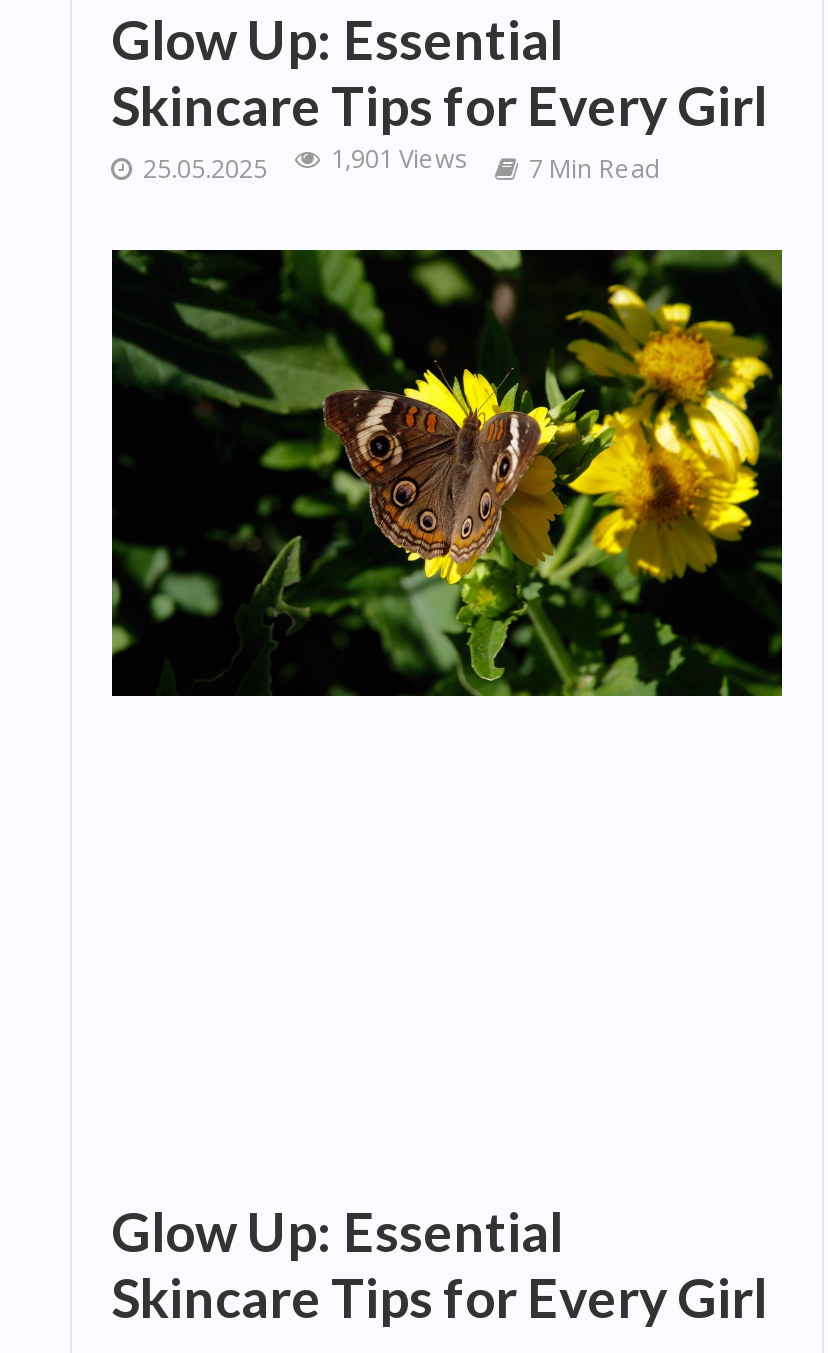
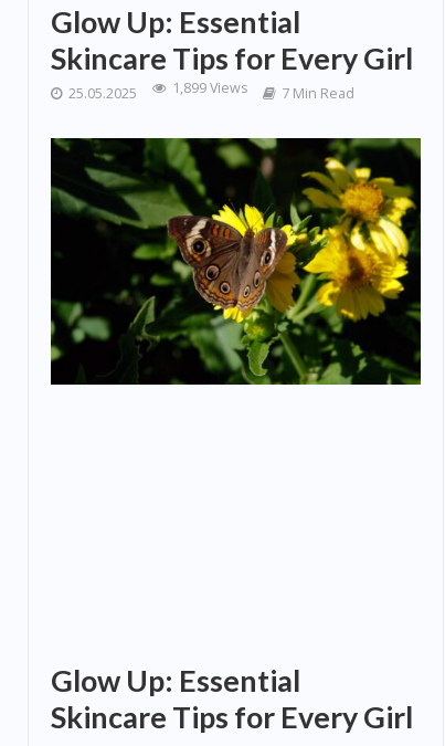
- 25.05.2025 1,901 Views 7 Min Read
+ 25.05.2025 1,899 Views 7 Min Read
